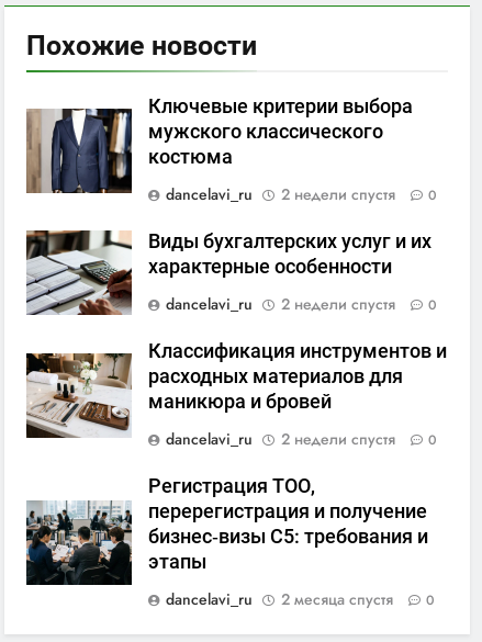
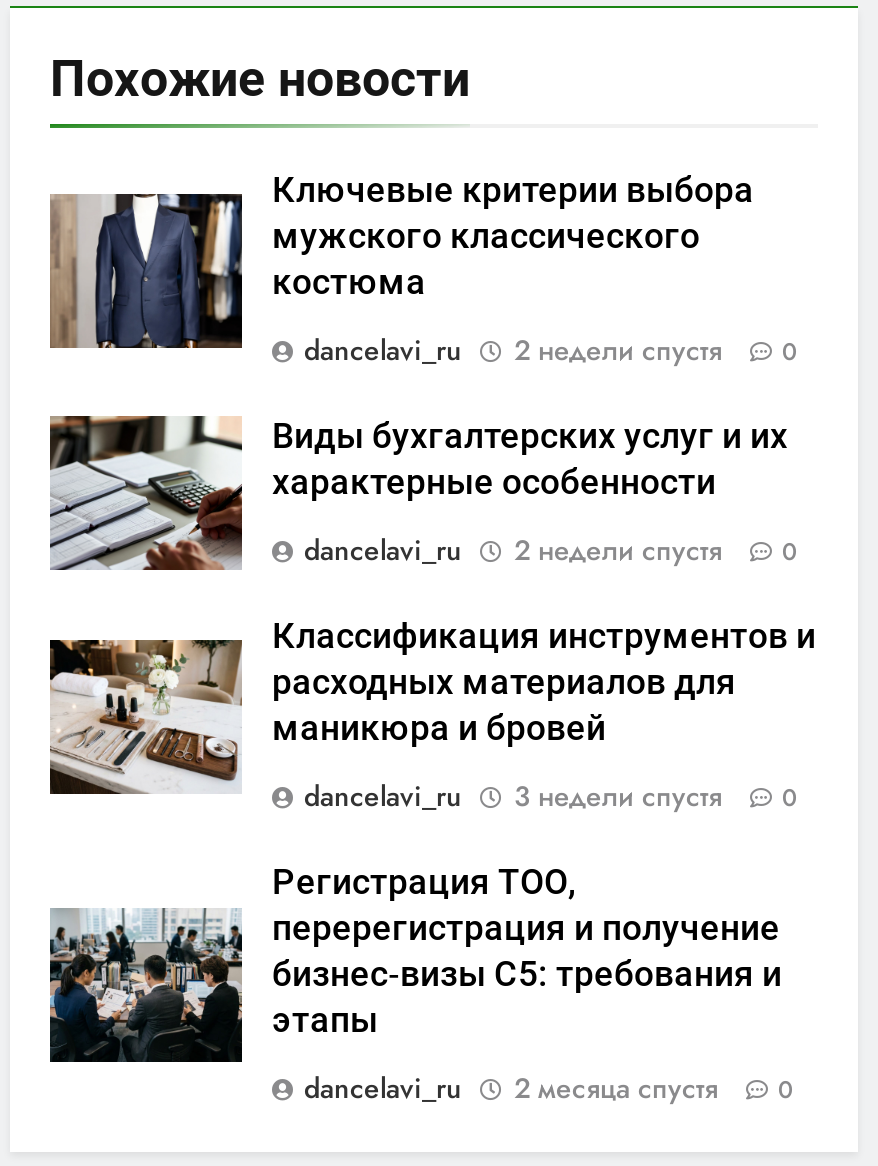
- 2 недели спустя
+ 3 недели спустя
